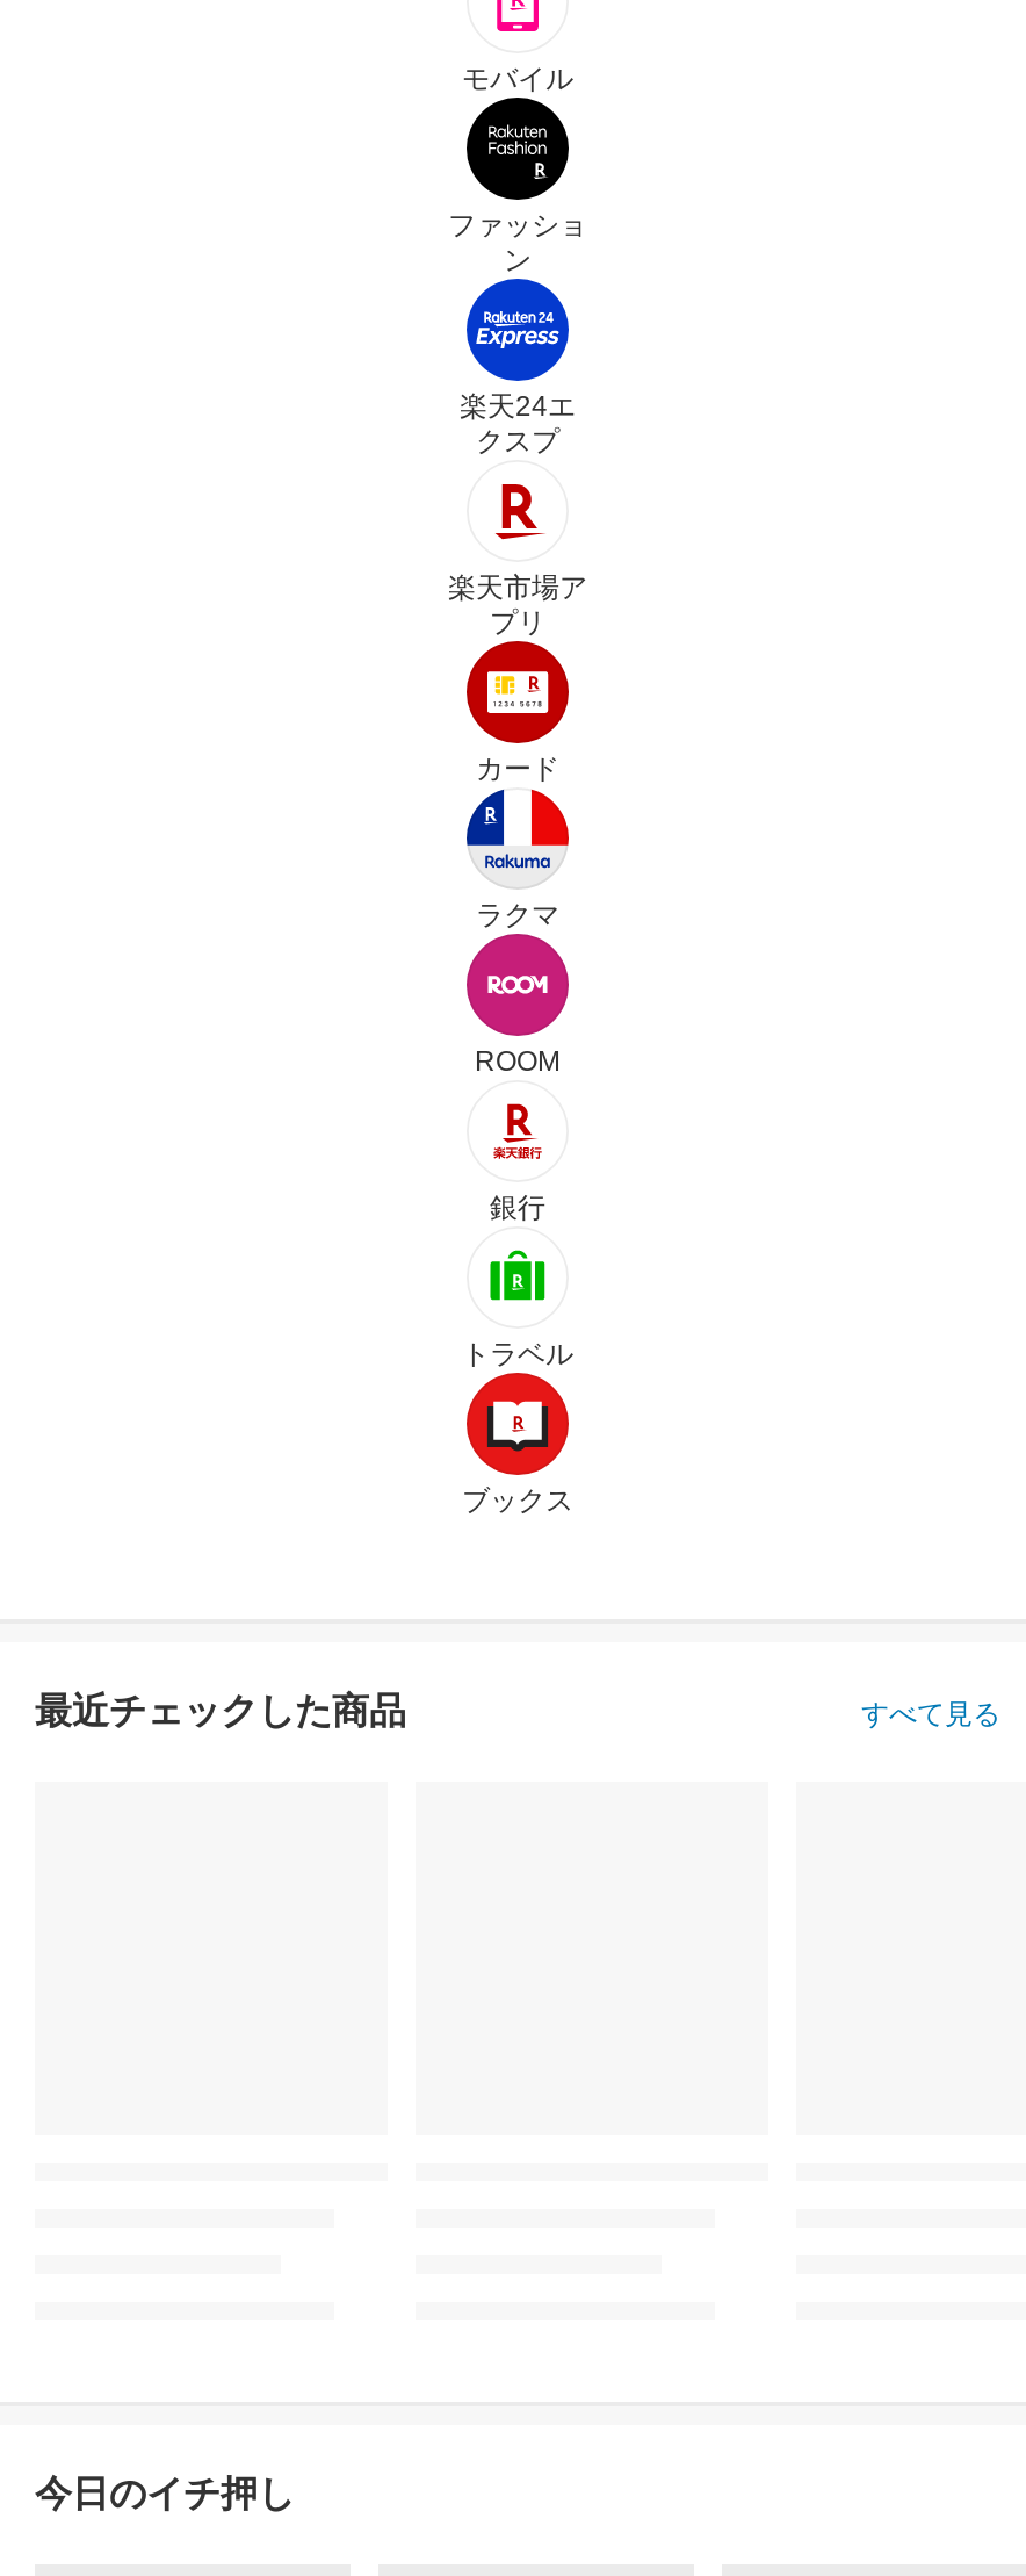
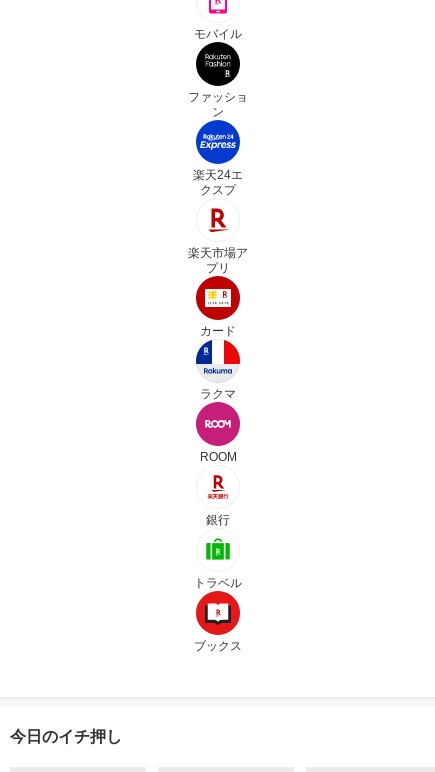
- 最近チェックした商品
- すべて見る
